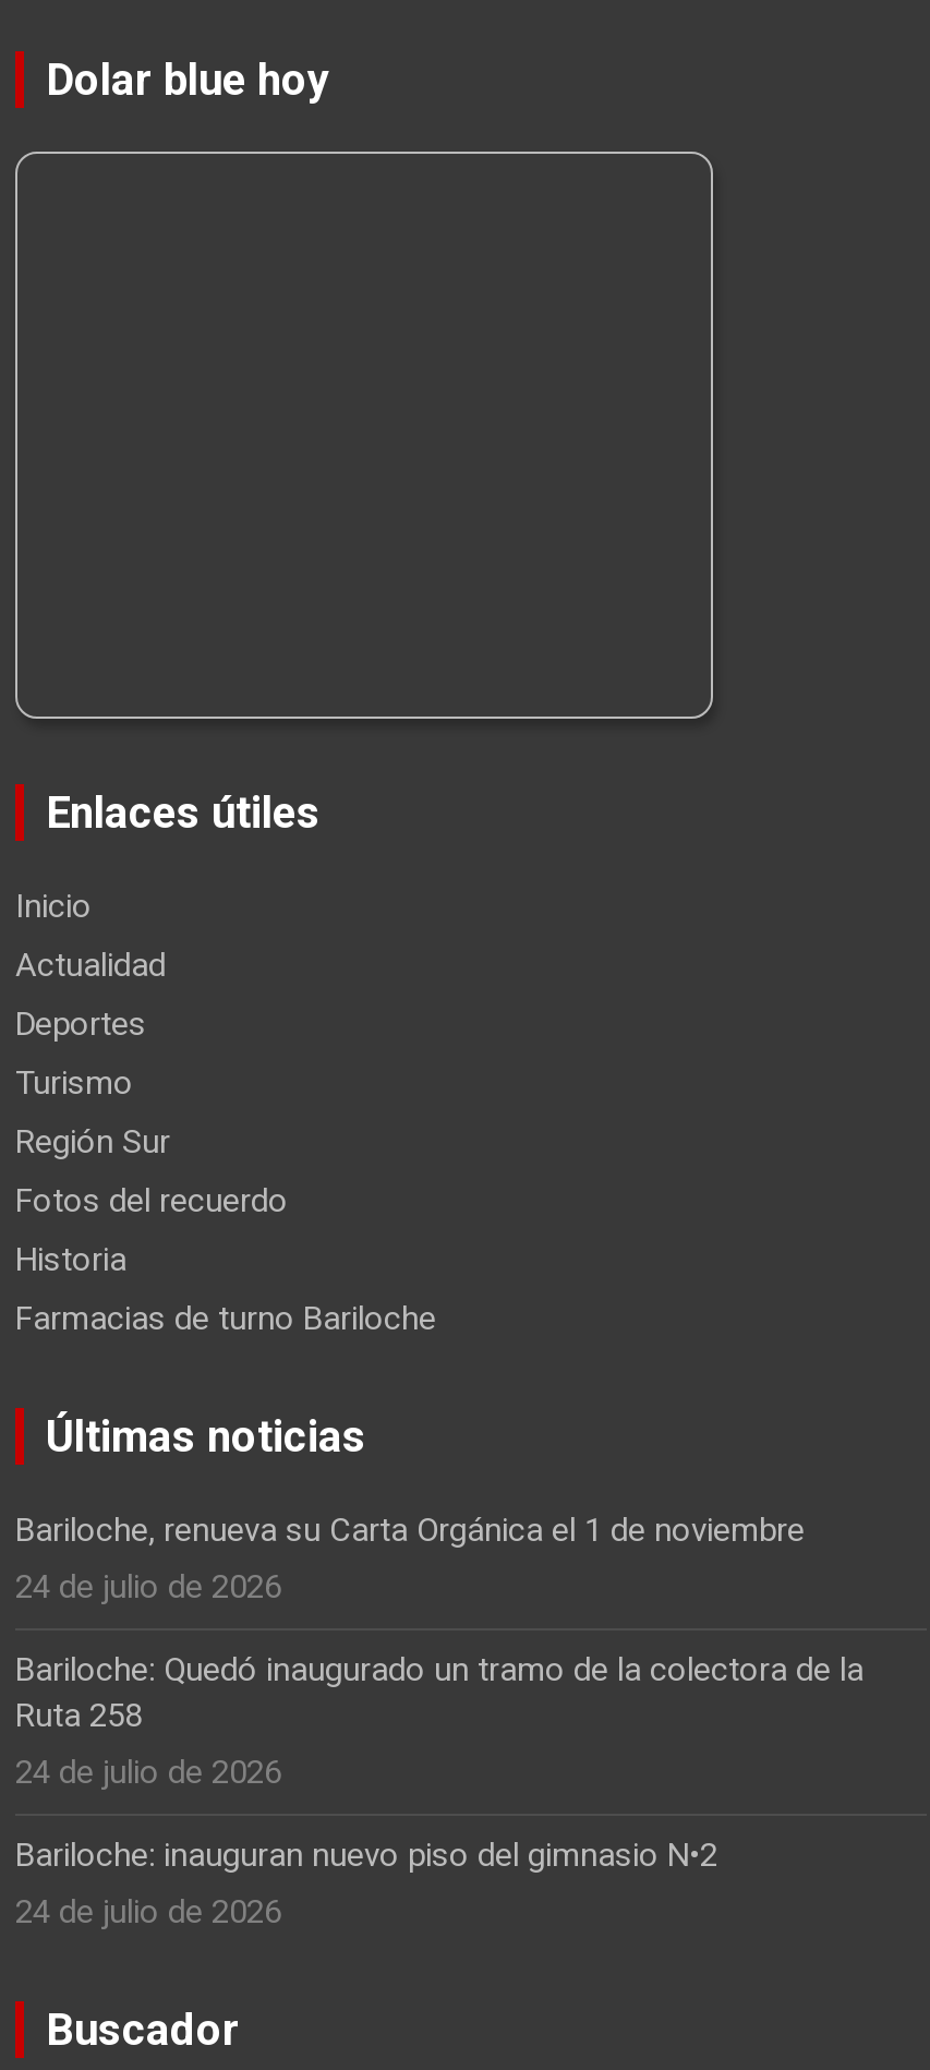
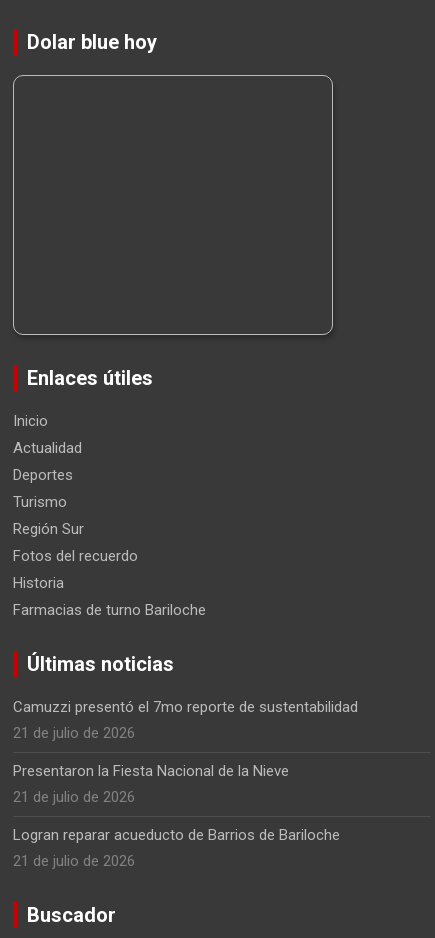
- Bariloche, renueva su Carta Orgánica el 1 de noviembre
- 24 de julio de 2026
+ Camuzzi presentó el 7mo reporte de sustentabilidad
+ 21 de julio de 2026

- Bariloche: Quedó inaugurado un tramo de la colectora de la
- Ruta 258
- 24 de julio de 2026
+ Presentaron la Fiesta Nacional de la Nieve
+ 21 de julio de 2026

- Bariloche: inauguran nuevo piso del gimnasio N•2
- 24 de julio de 2026
+ Logran reparar acueducto de Barrios de Bariloche
+ 21 de julio de 2026
